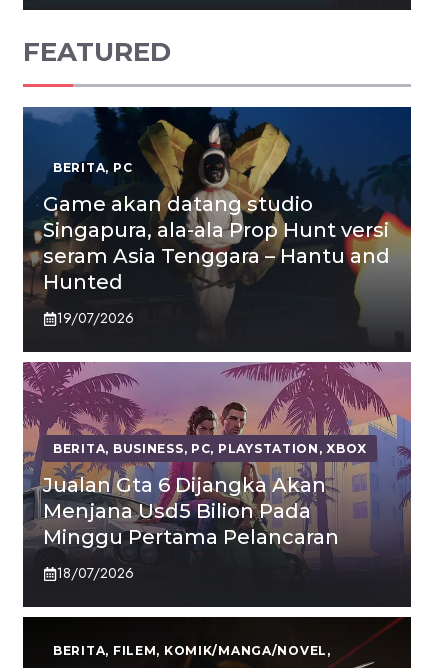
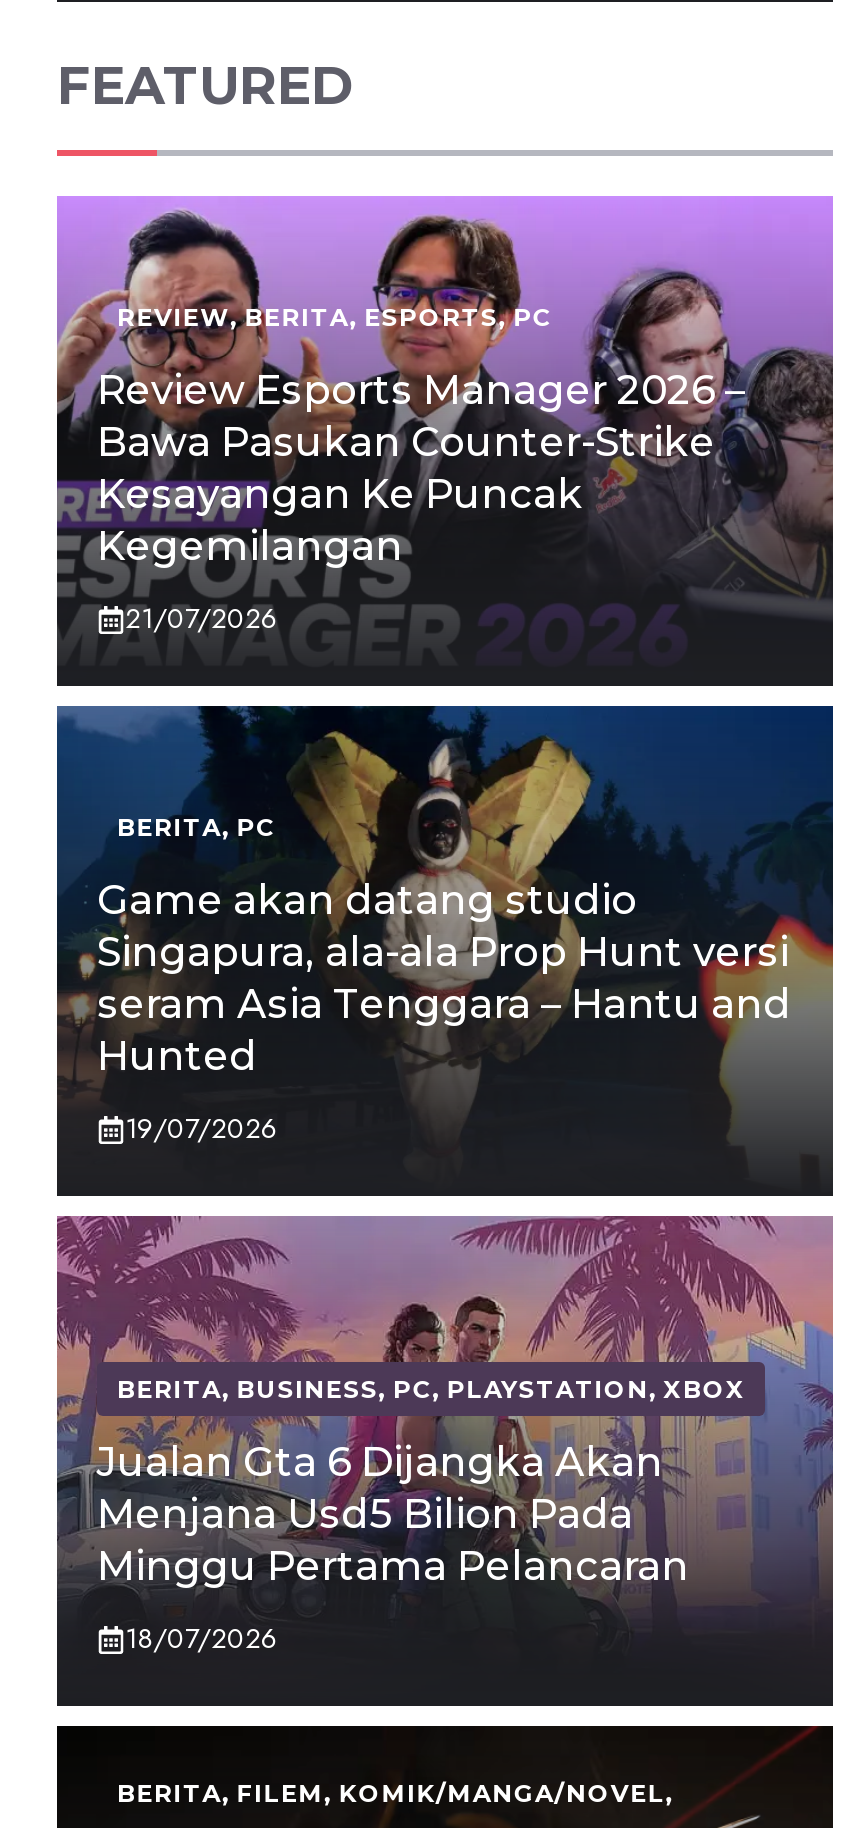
+ [image]
+ REVIEW,BERITA, ESPORTS, PC
+ Review Esports Manager 2026 –
+ Bawa Pasukan Counter-Strike
+ Kesayangan Ke Puncak
+ Kegemilangan
+ 21/07/2026
